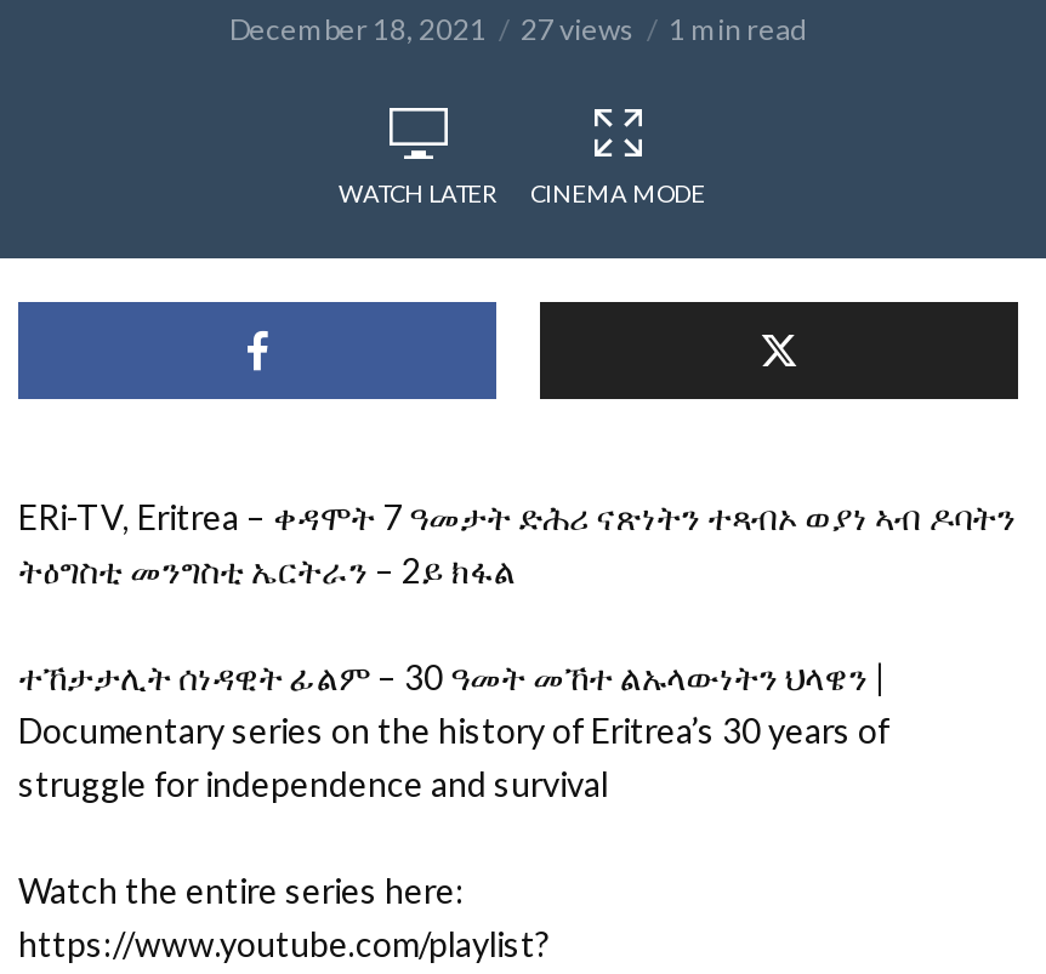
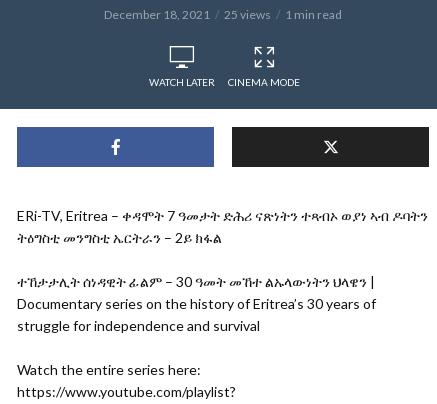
- December 18, 2021 27 views 1 min read
+ December 18, 2021 25 views 1 min read
